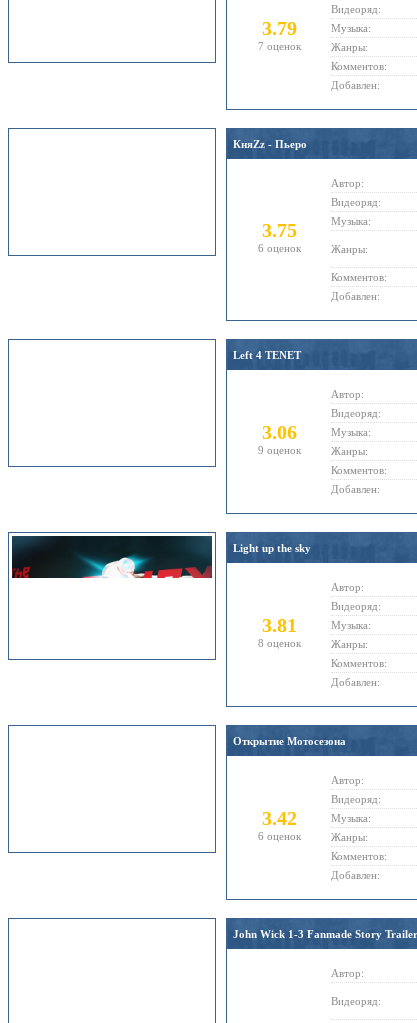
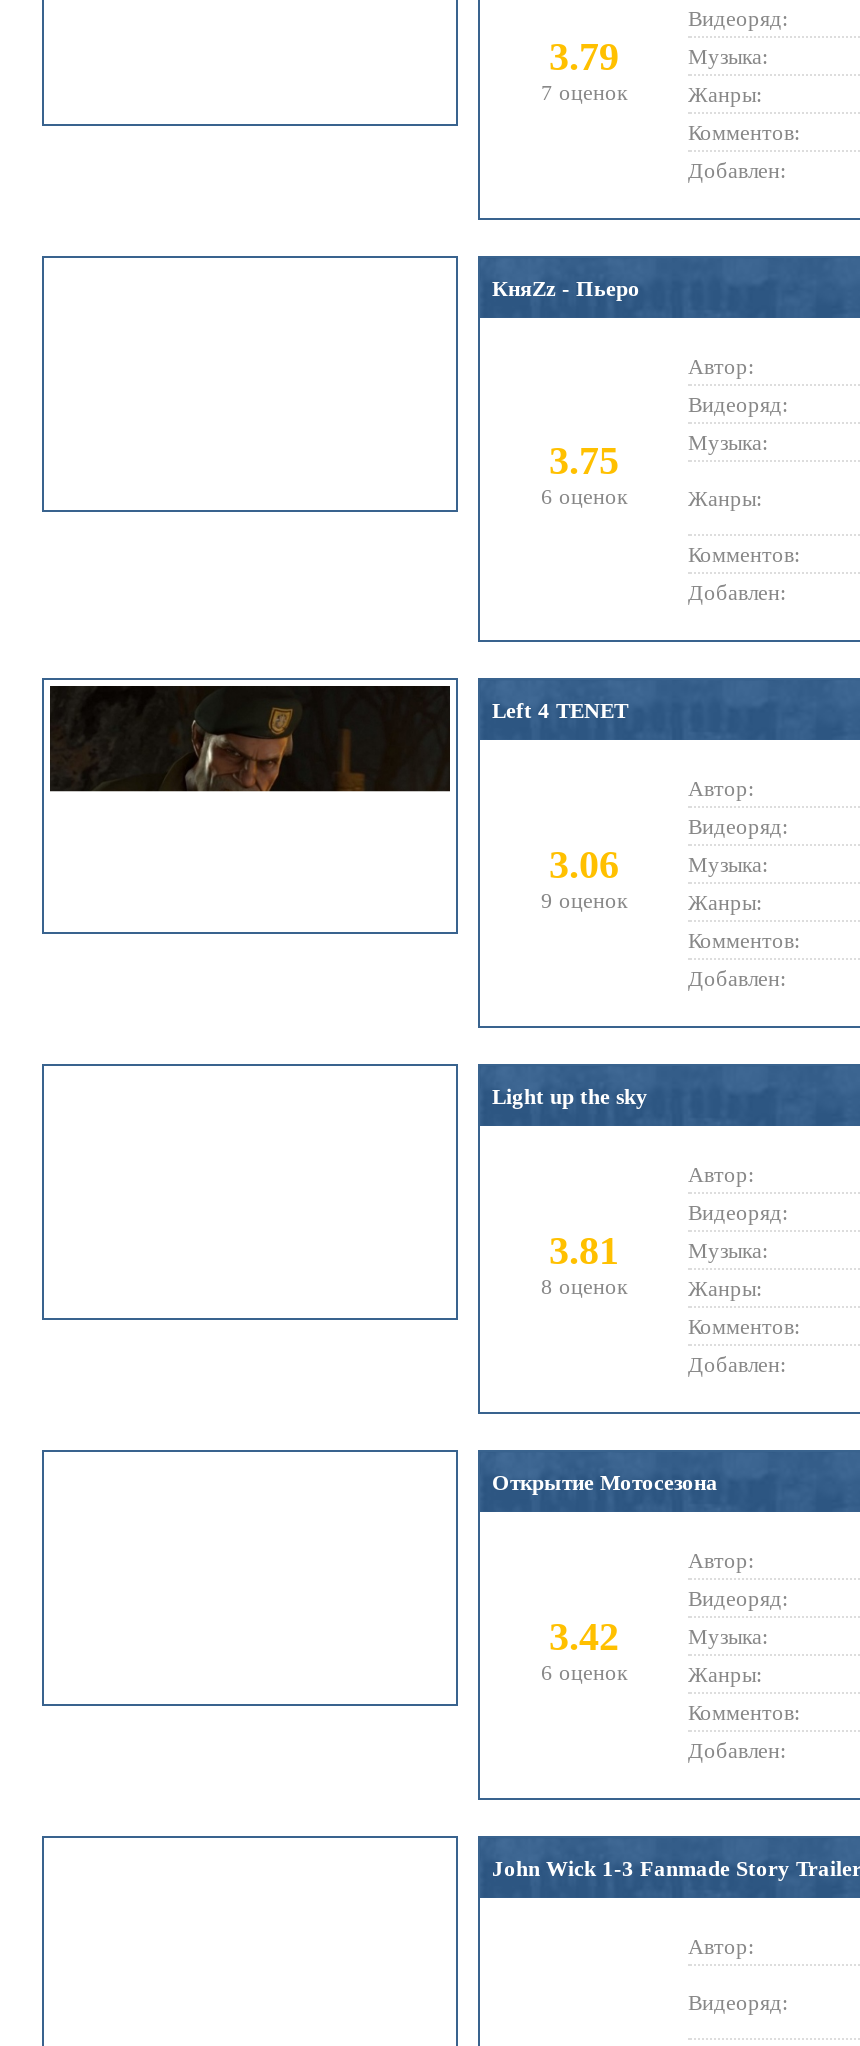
+ [image]

- [image]
